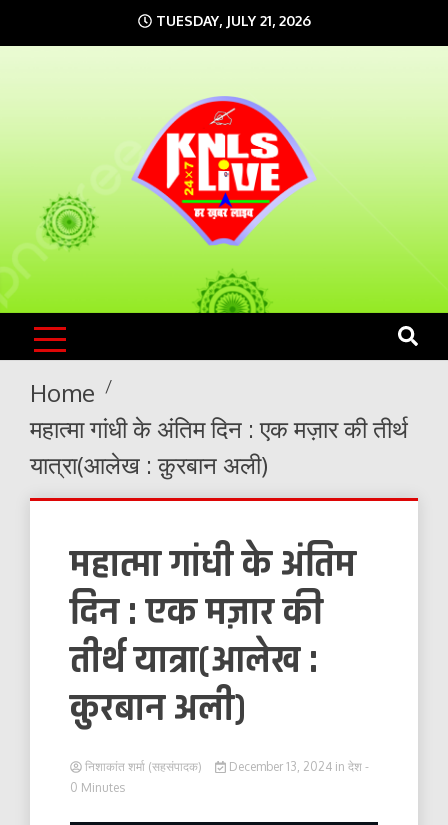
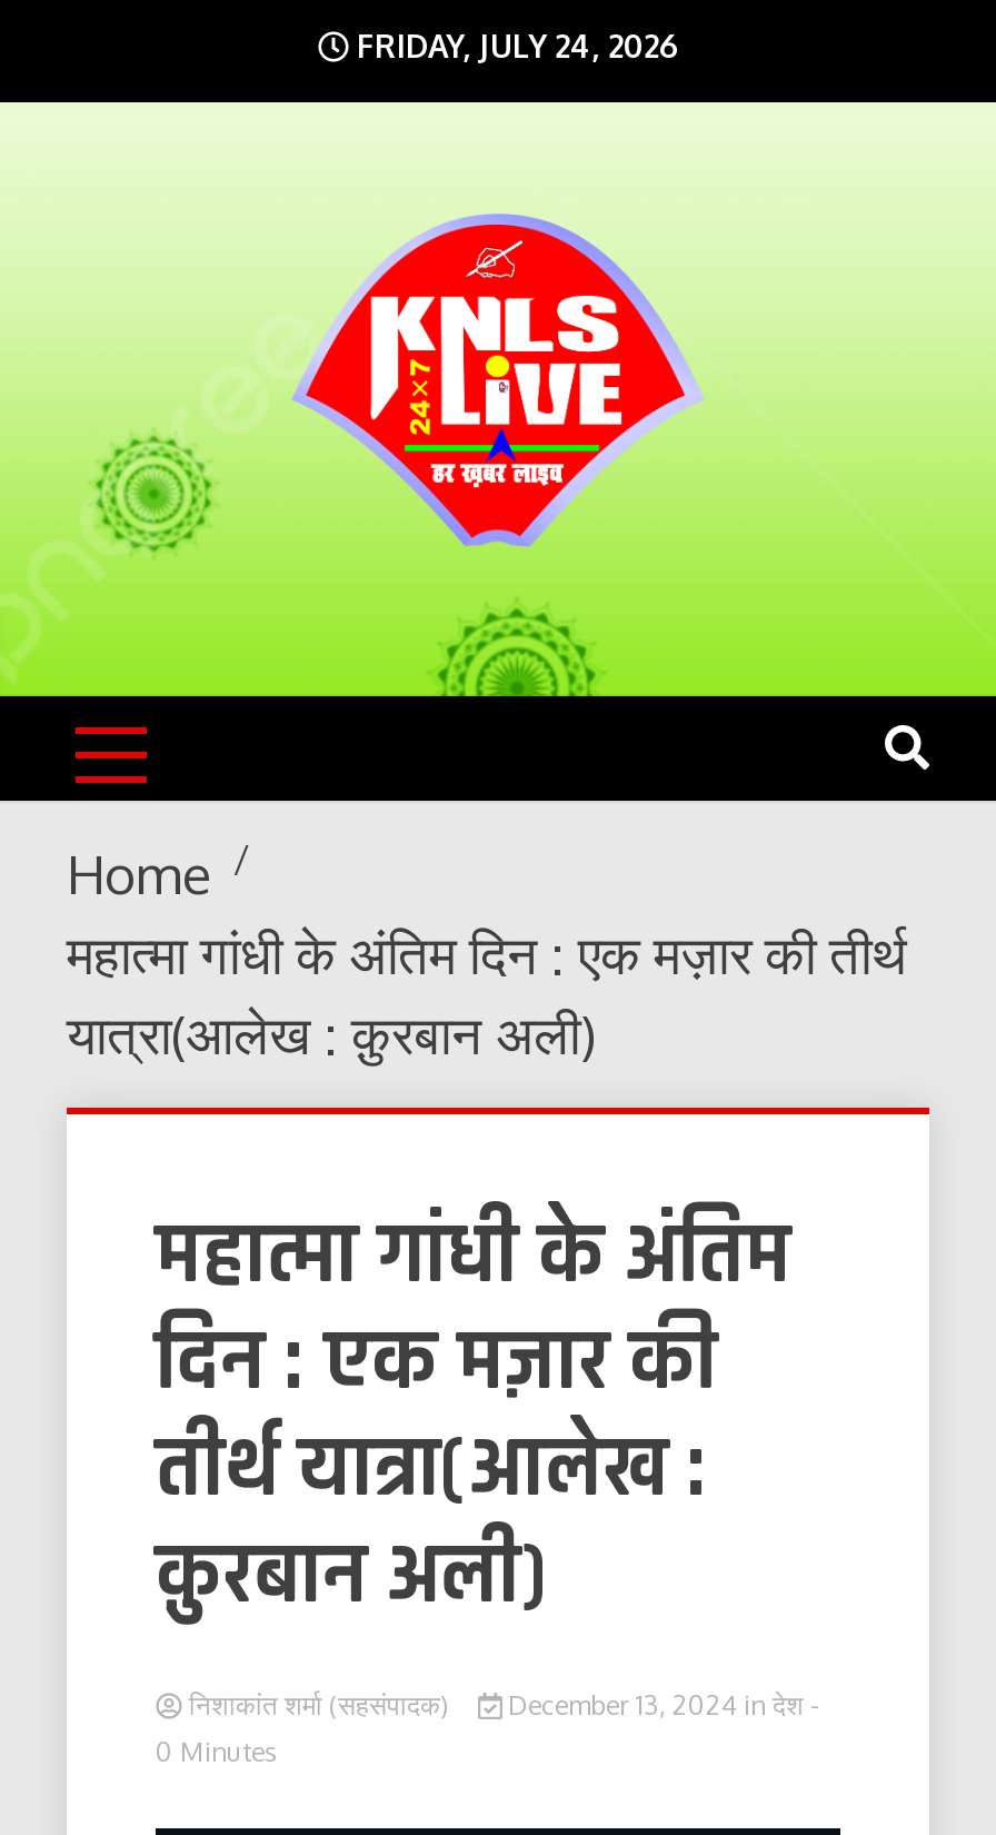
- TUESDAY, JULY 21, 2026
+ FRIDAY, JULY 24, 2026
